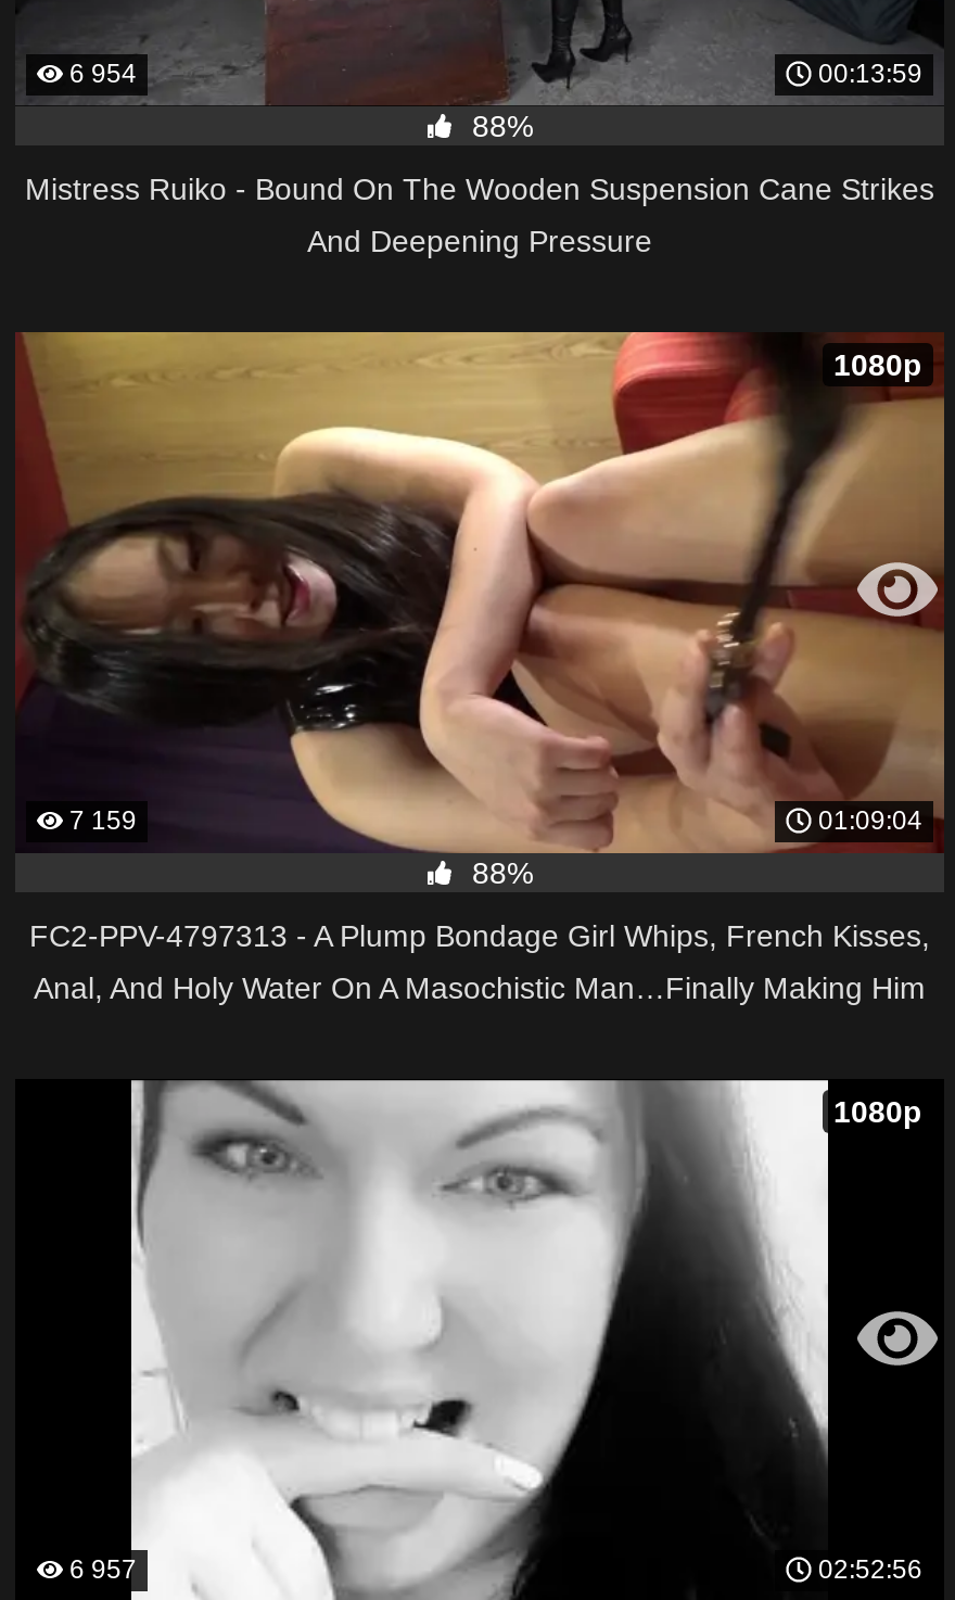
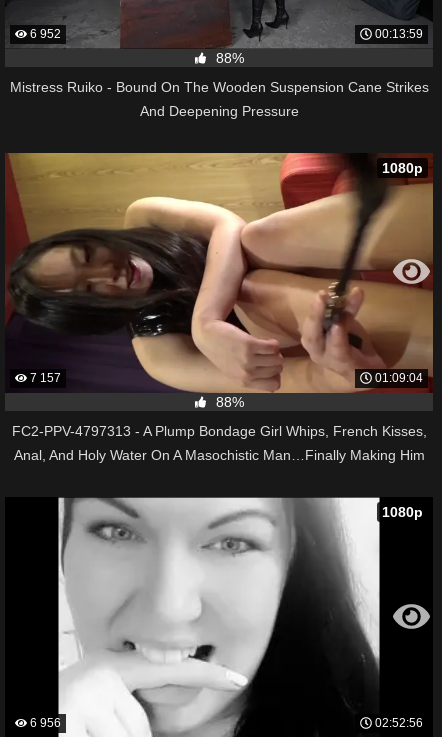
- 6 954
+ 6 952

- 7 159
+ 7 157

- 6 957
+ 6 956
